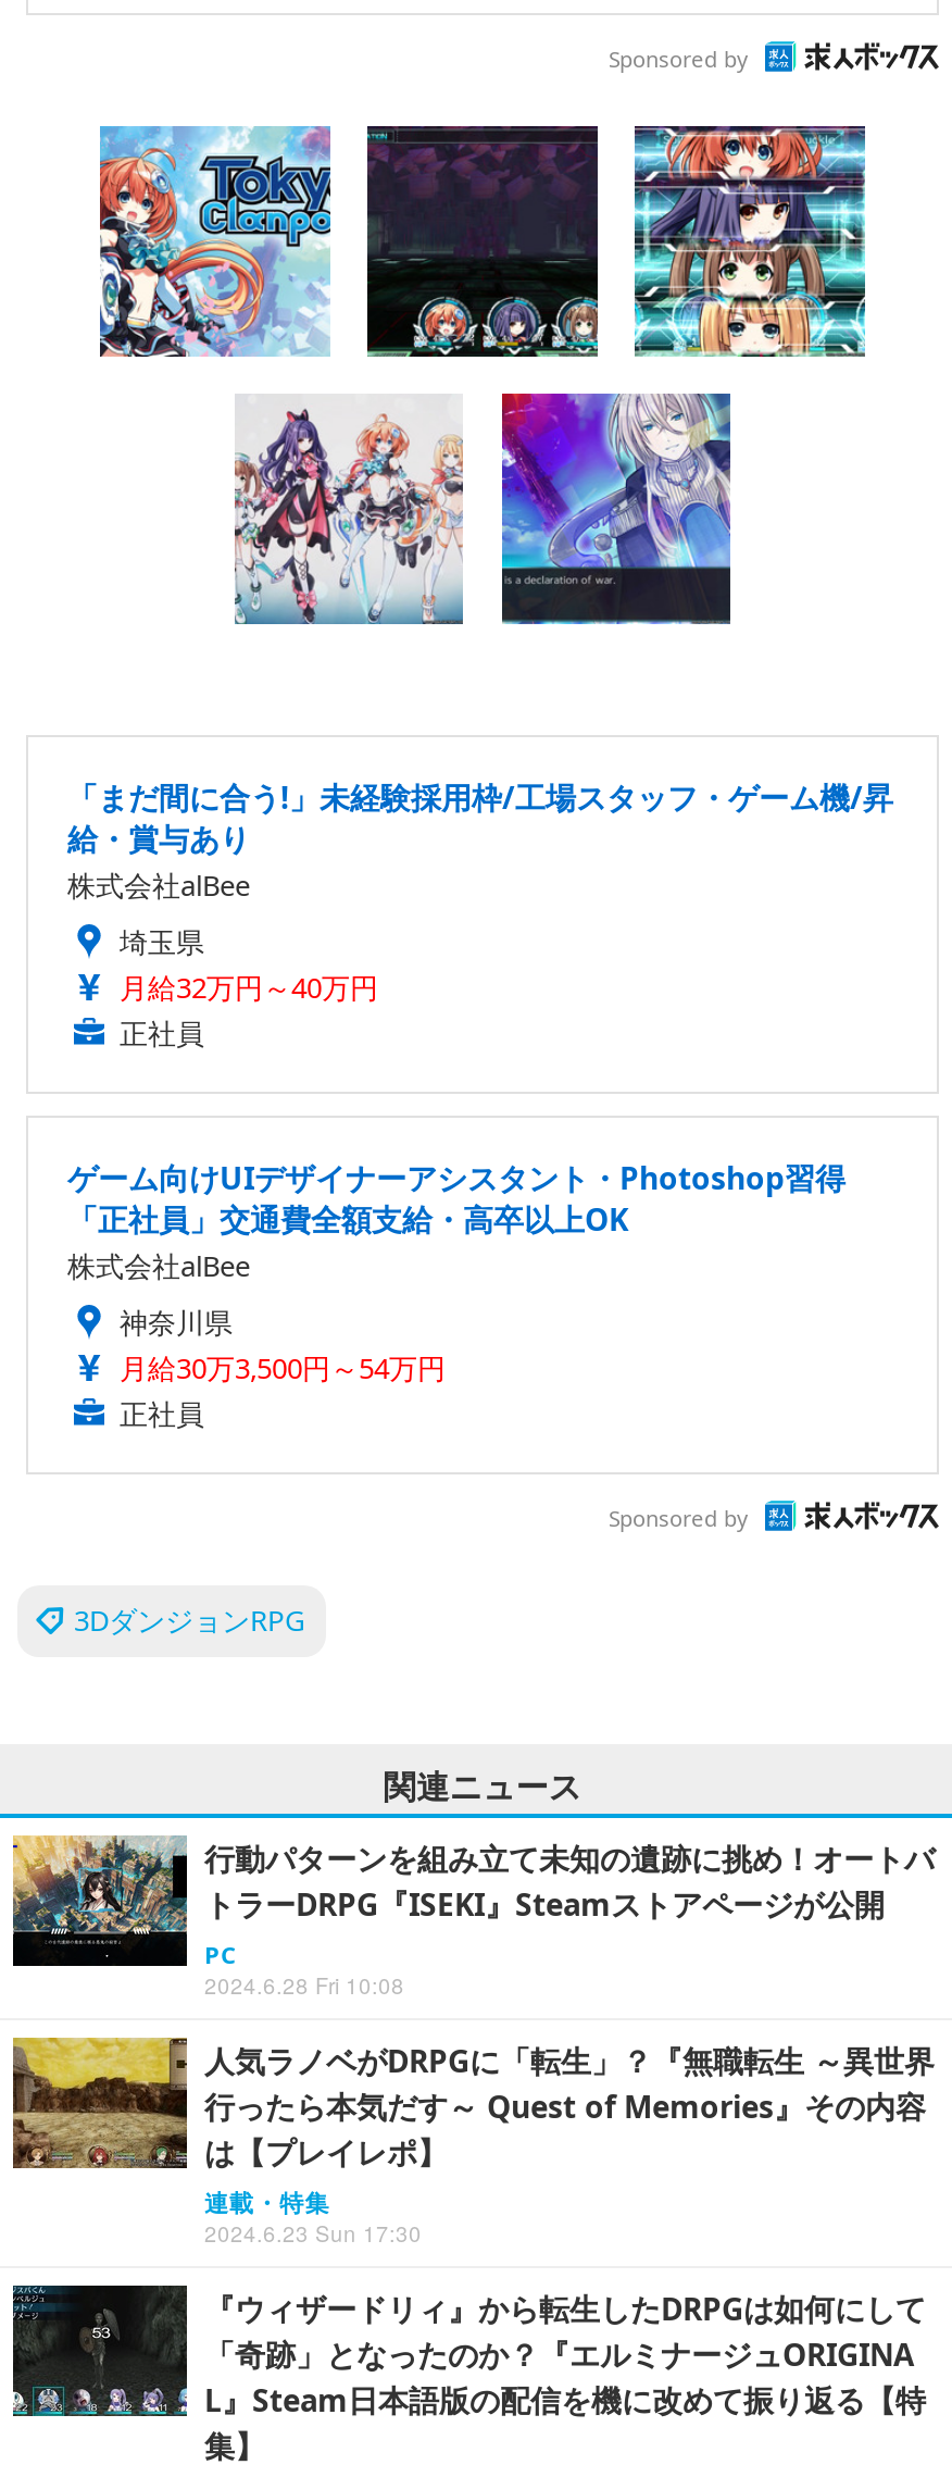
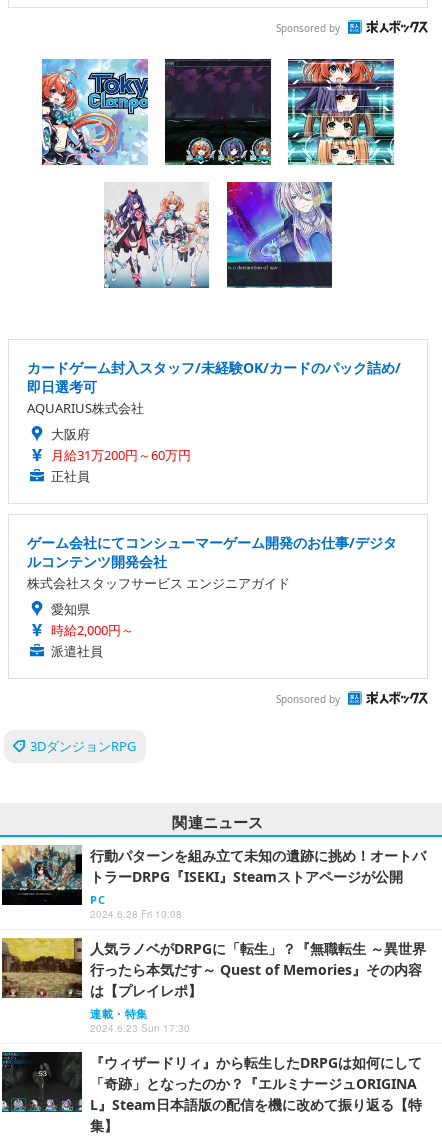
- 「まだ間に合う!」未経験採用枠/工場スタッフ・ゲーム機/昇
- 給・賞与あり
- 株式会社alBee
- 埼玉県
- 月給32万円～40万円
+ カードゲーム封入スタッフ/未経験OK/カードのパック詰め/
+ 即日選考可
+ AQUARIUS株式会社
+ 大阪府
+ 月給31万200円～60万円

- ゲーム向けUIデザイナーアシスタント・Photoshop習得
- 「正社員」交通費全額支給・高卒以上OK
- 株式会社alBee
- 神奈川県
- 月給30万3,500円～54万円
- 正社員
+ ゲーム会社にてコンシューマーゲーム開発のお仕事/デジタ
+ ルコンテンツ開発会社
+ 株式会社スタッフサービス エンジニアガイド
+ 愛知県
+ 時給2,000円～
+ 派遣社員
